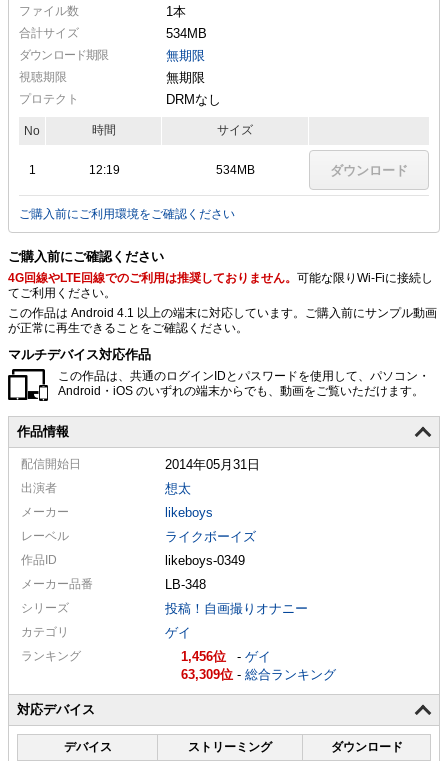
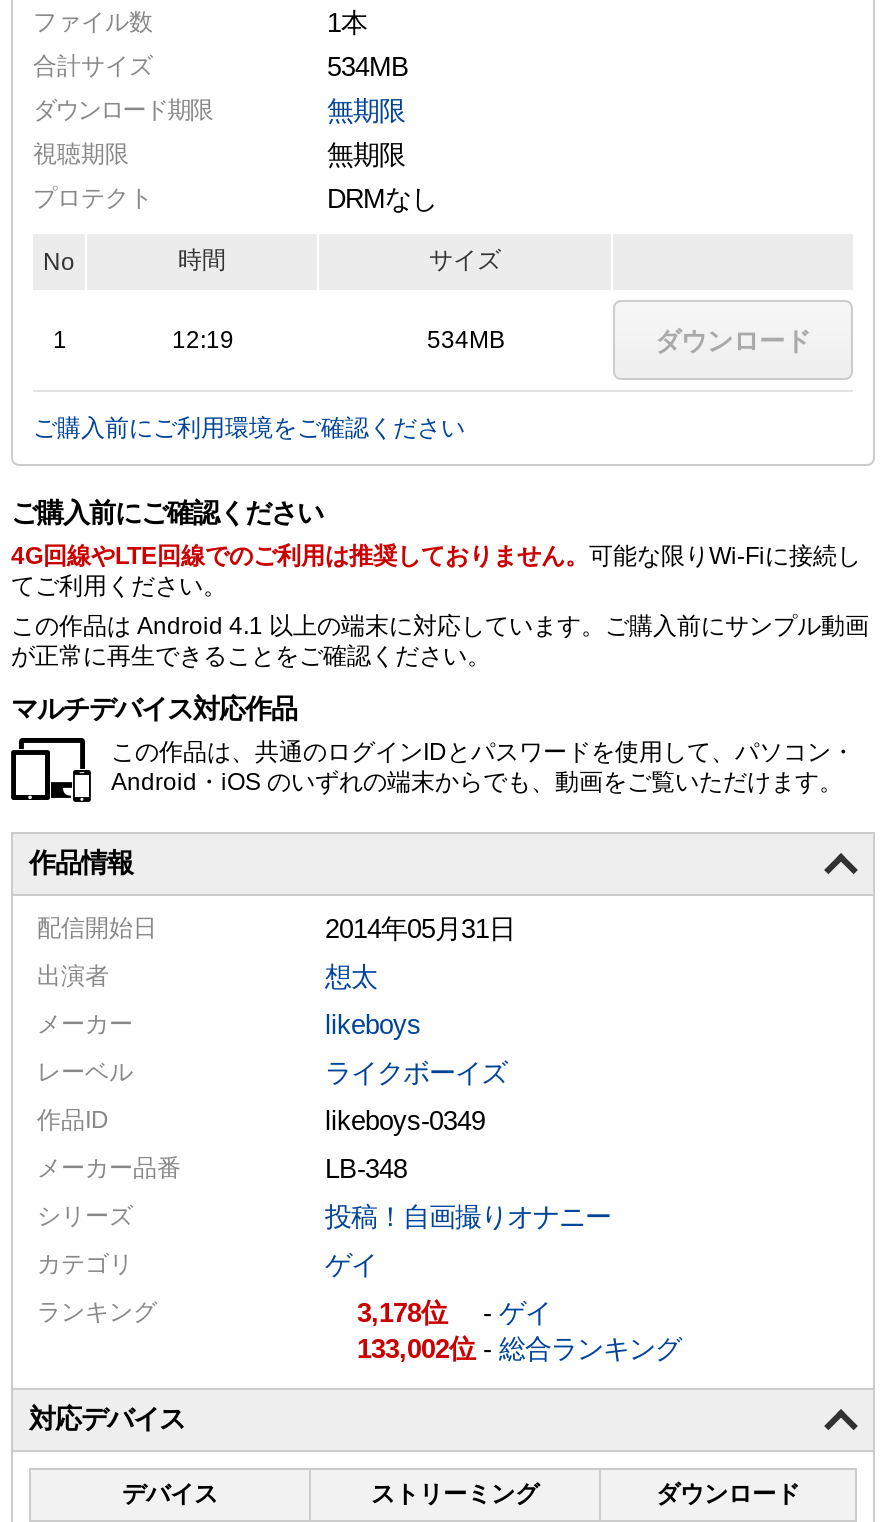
- 1,456 -ゲイ
+ 3,178 -ゲイ

- 63,309 -総合ランキング
+ 133,002 -総合ランキング
